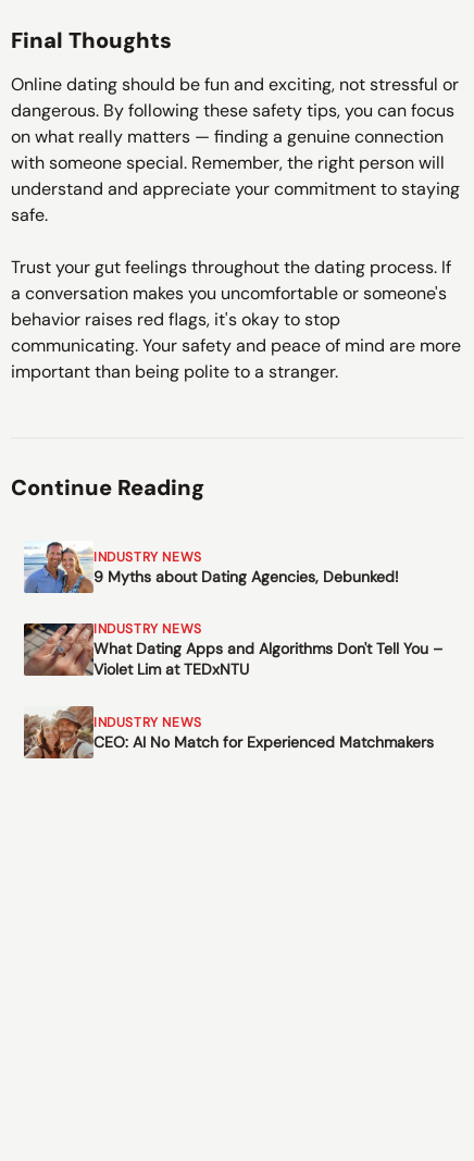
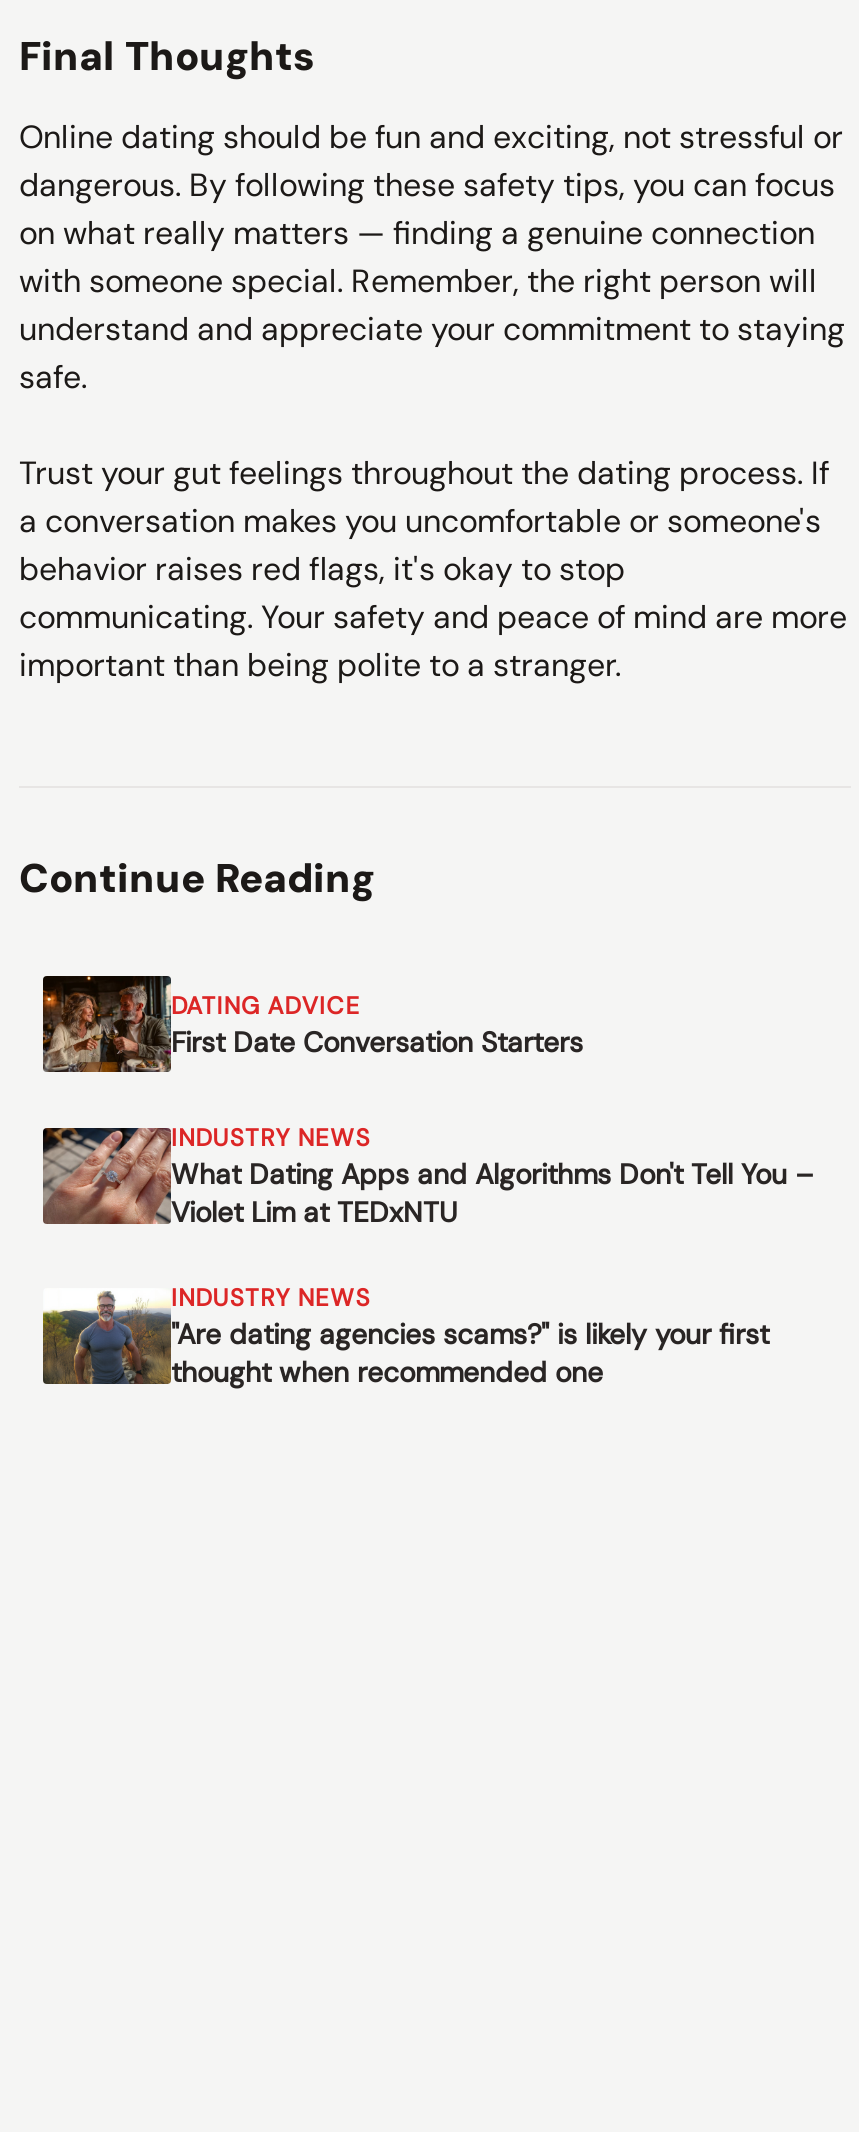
- [image]
- INDUSTRY NEWS
- 9 Myths about Dating Agencies, Debunked!
+ [image]
+ DATING ADVICE
+ First Date Conversation Starters

- [image]
- CEO: AI No Match for Experienced Matchmakers
+ [image]
+ "Are dating agencies scams?" is likely your first
+ thought when recommended one
